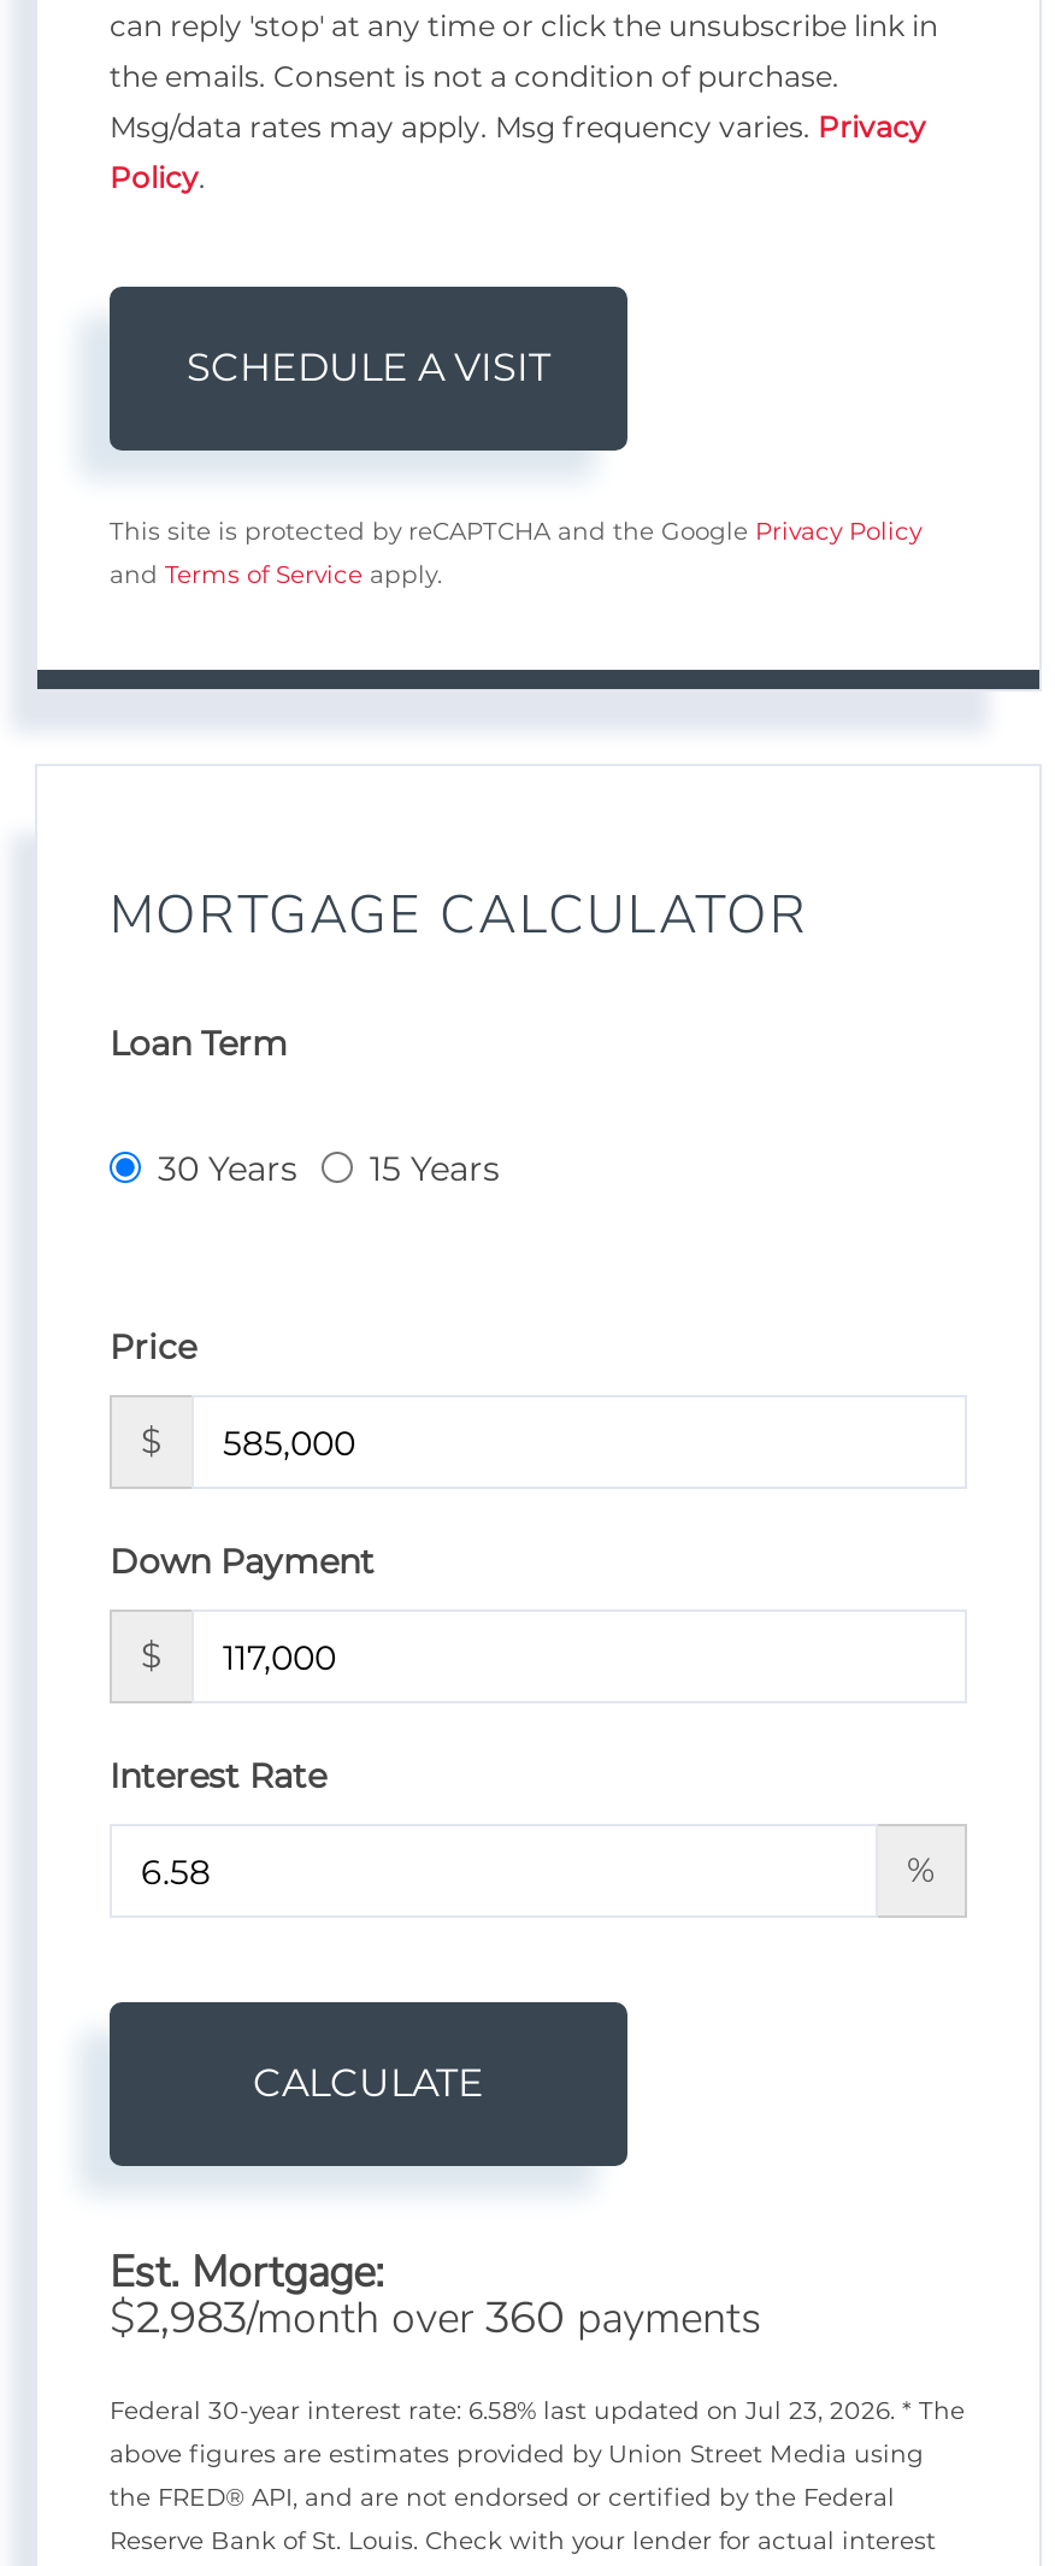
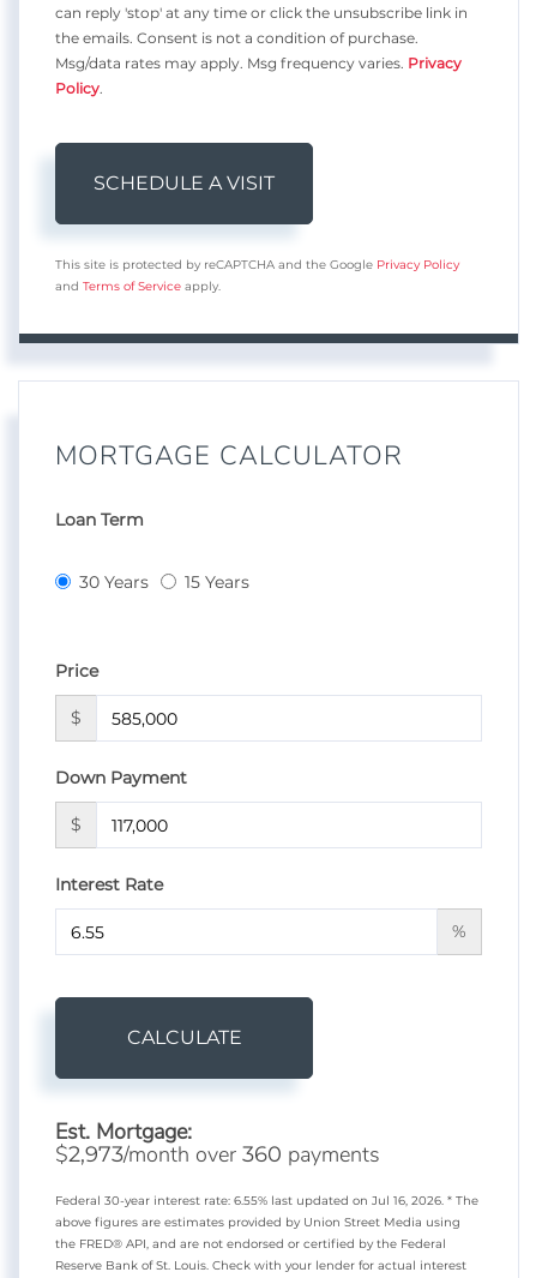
- $2,983/month over 360 payments
+ $2,973/month over 360 payments

- Federal 30-year interest rate: 6.58% last updated on Jul 23, 2026. * The
+ Federal 30-year interest rate: 6.55% last updated on Jul 16, 2026. * The
